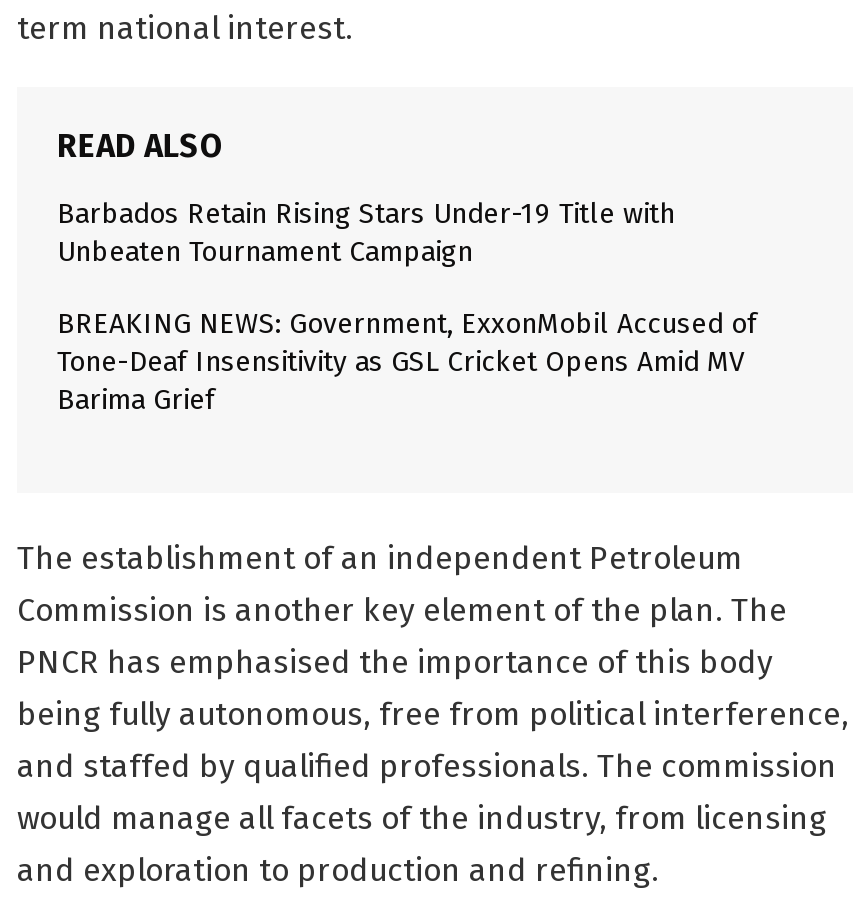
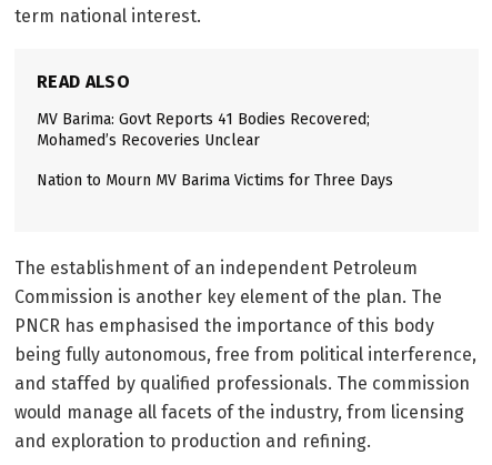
- Barbados Retain Rising Stars Under-19 Title with
- Unbeaten Tournament Campaign
+ MV Barima: Govt Reports 41 Bodies Recovered;
+ Mohamed’s Recoveries Unclear

- BREAKING NEWS: Government, ExxonMobil Accused of
- Tone-Deaf Insensitivity as GSL Cricket Opens Amid MV
- Barima Grief
+ Nation to Mourn MV Barima Victims for Three Days
